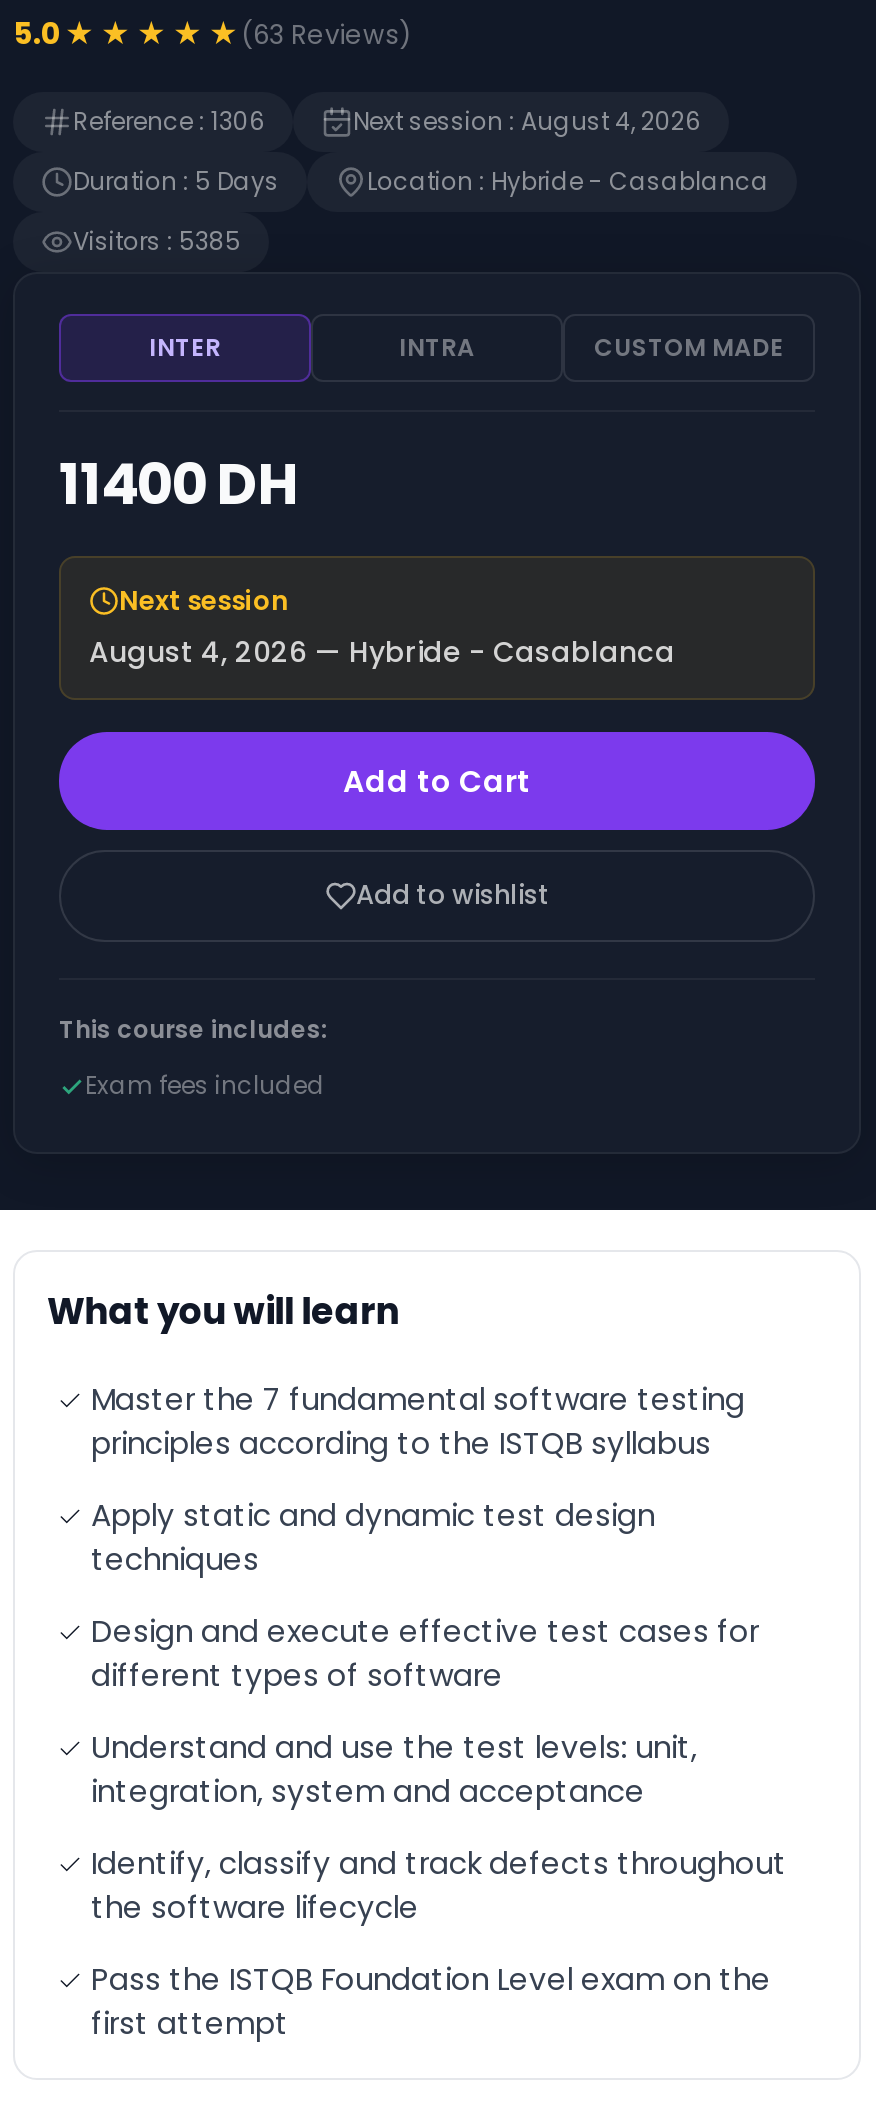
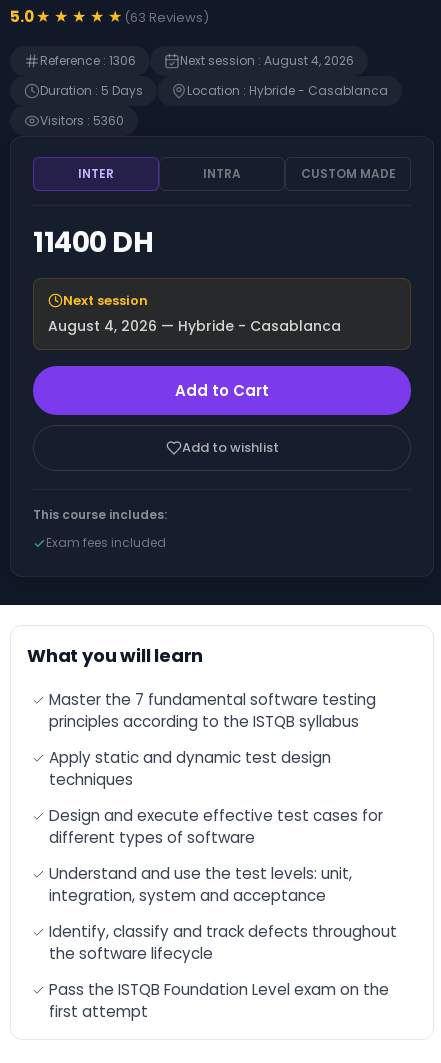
- Visitors: 5385
+ Visitors: 5360
